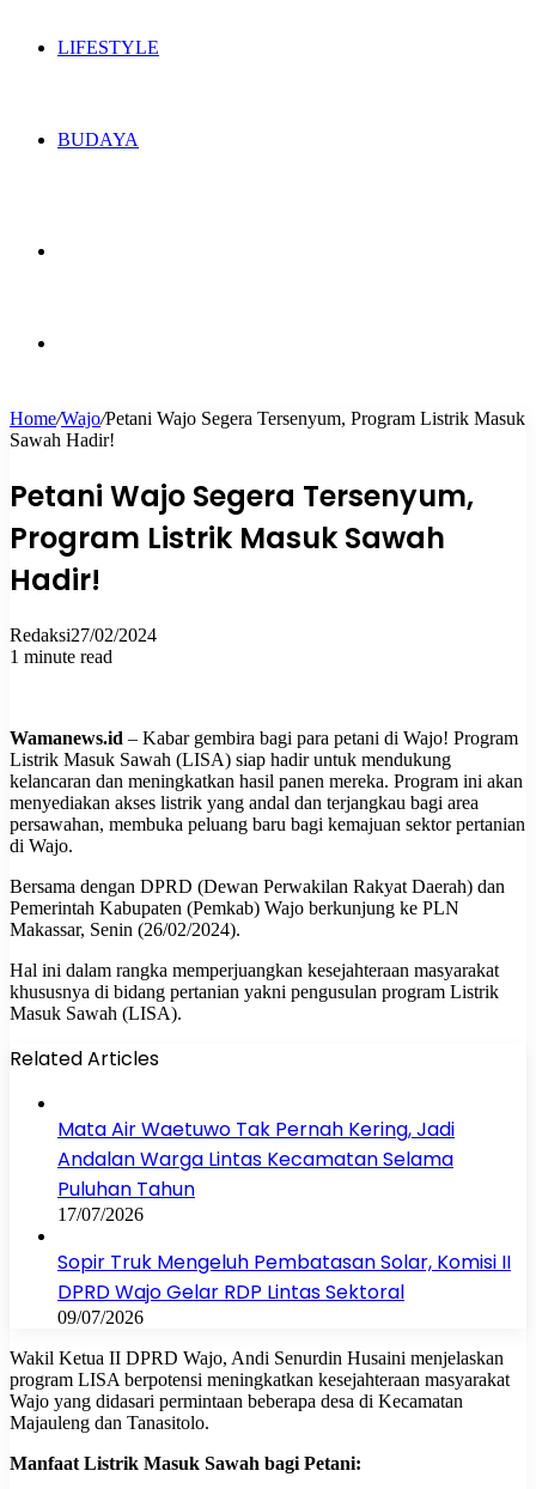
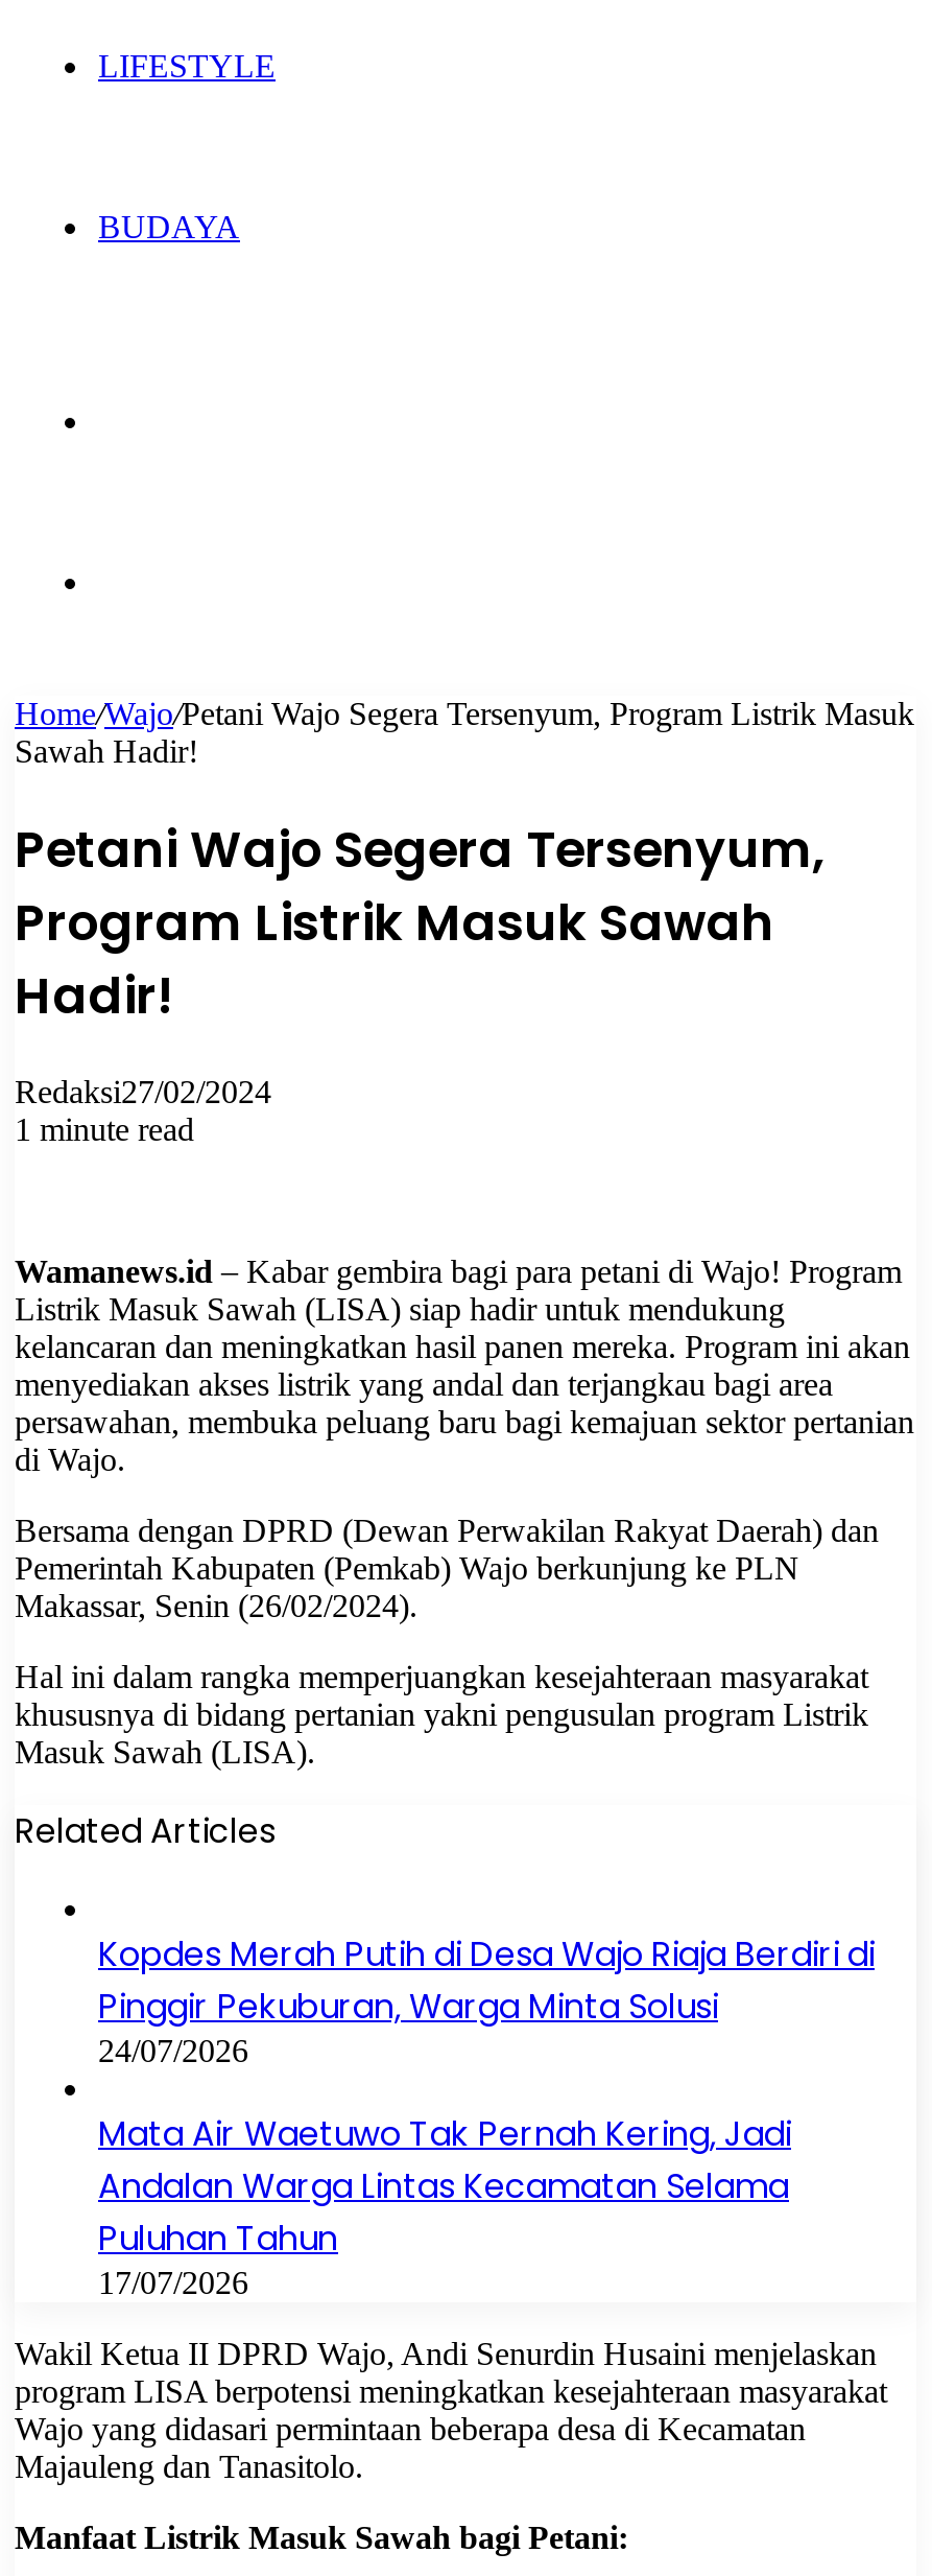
+ Kopdes Merah Putih di Desa Wajo Riaja Berdiri di
+ Pinggir Pekuburan, Warga Minta Solusi
+ 24/07/2026

moved down: Mata Air Waetuwo Tak Pernah Kering, Jadi | Andalan Warga Lintas Kecamatan Selama | Puluhan Tahun | 17/07/2026

- Sopir Truk Mengeluh Pembatasan Solar, Komisi II
- DPRD Wajo Gelar RDP Lintas Sektoral
- 09/07/2026
